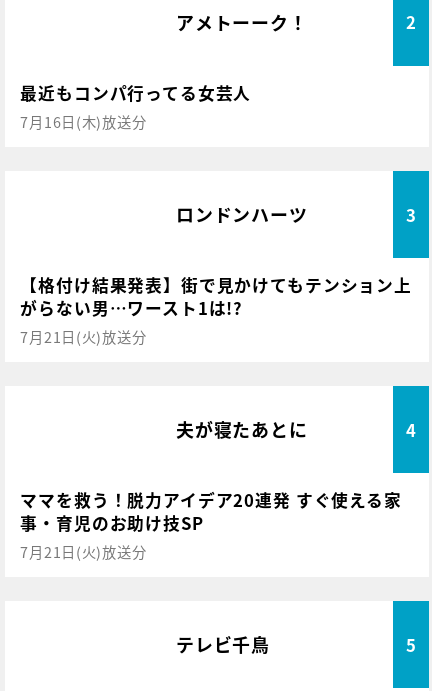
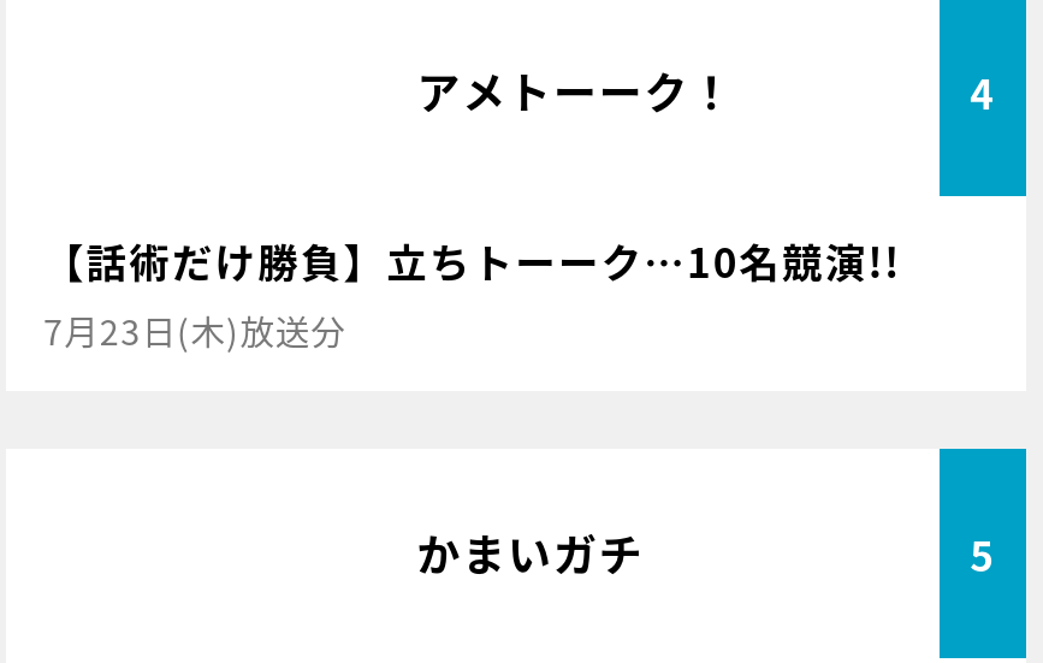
- 2
- 最近もコンパ行ってる女芸人
- 7月16日(木)放送分

- ロンドンハーツ
- 3
- 【格付け結果発表】街で見かけてもテンション上
- がらない男…ワースト1は!?
- 7月21日(火)放送分

- 夫が寝たあとに

- ママを救う！脱力アイデア20連発 すぐ使える家
- 事・育児のお助け技SP
- 7月21日(火)放送分
+ 【話術だけ勝負】立ちトーーク…10名競演!!
+ 7月23日(木)放送分

- テレビ千鳥
+ かまいガチ
